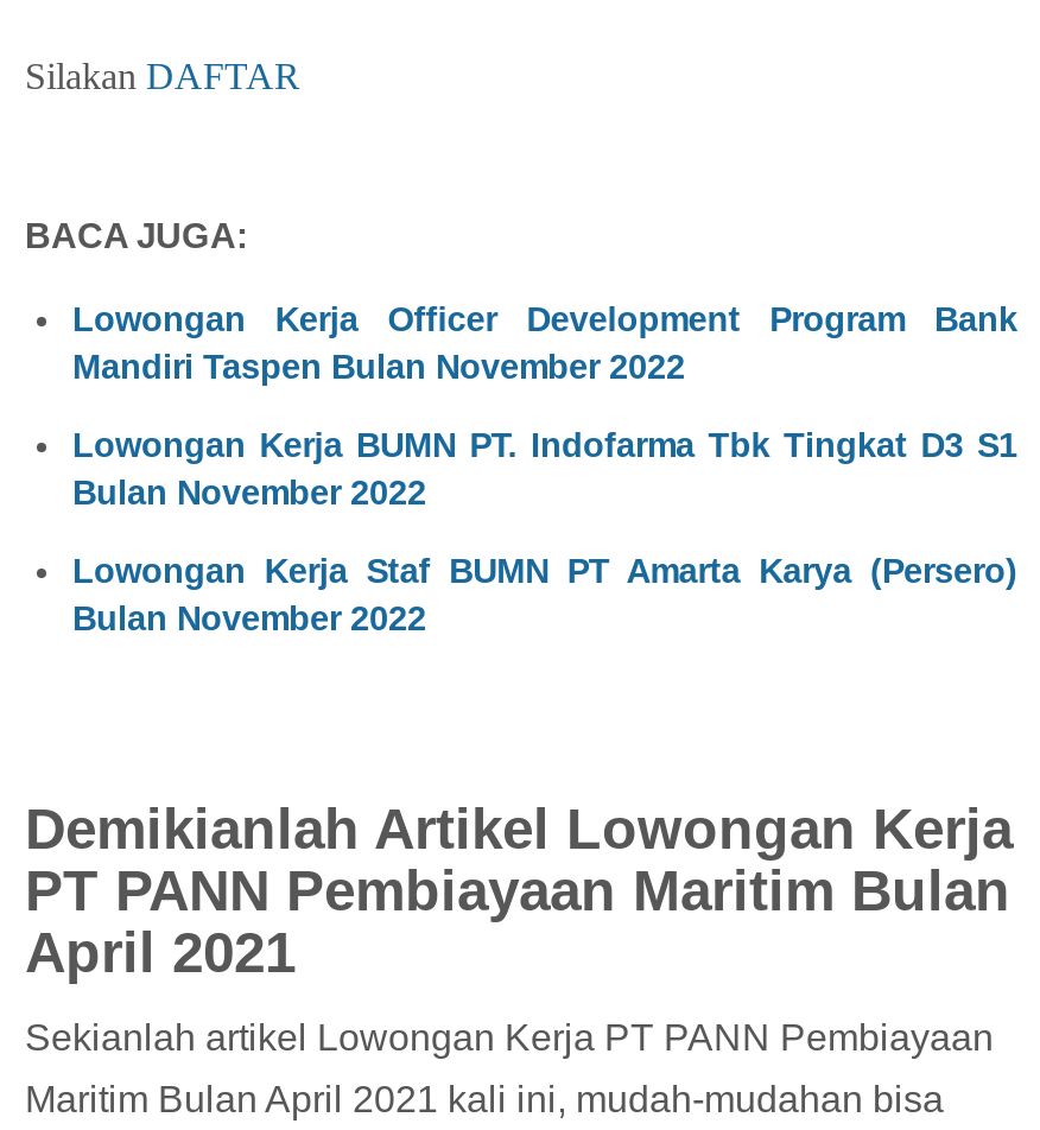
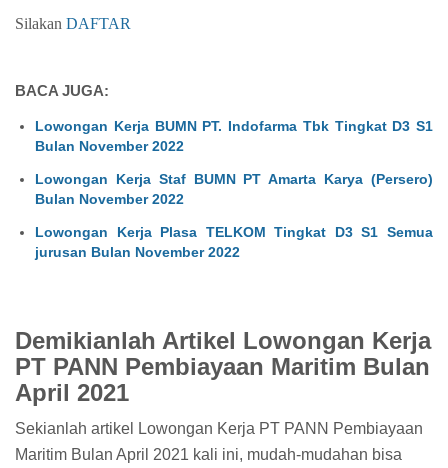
- Lowongan Kerja Officer Development Program Bank
- Mandiri Taspen Bulan November 2022

moved up: Lowongan Kerja BUMN PT. Indofarma Tbk Tingkat D3 S1 | Bulan November 2022 | Lowongan Kerja Staf BUMN PT Amarta Karya (Persero) | Bulan November 2022

+ Lowongan Kerja Plasa TELKOM Tingkat D3 S1 Semua
+ jurusan Bulan November 2022
